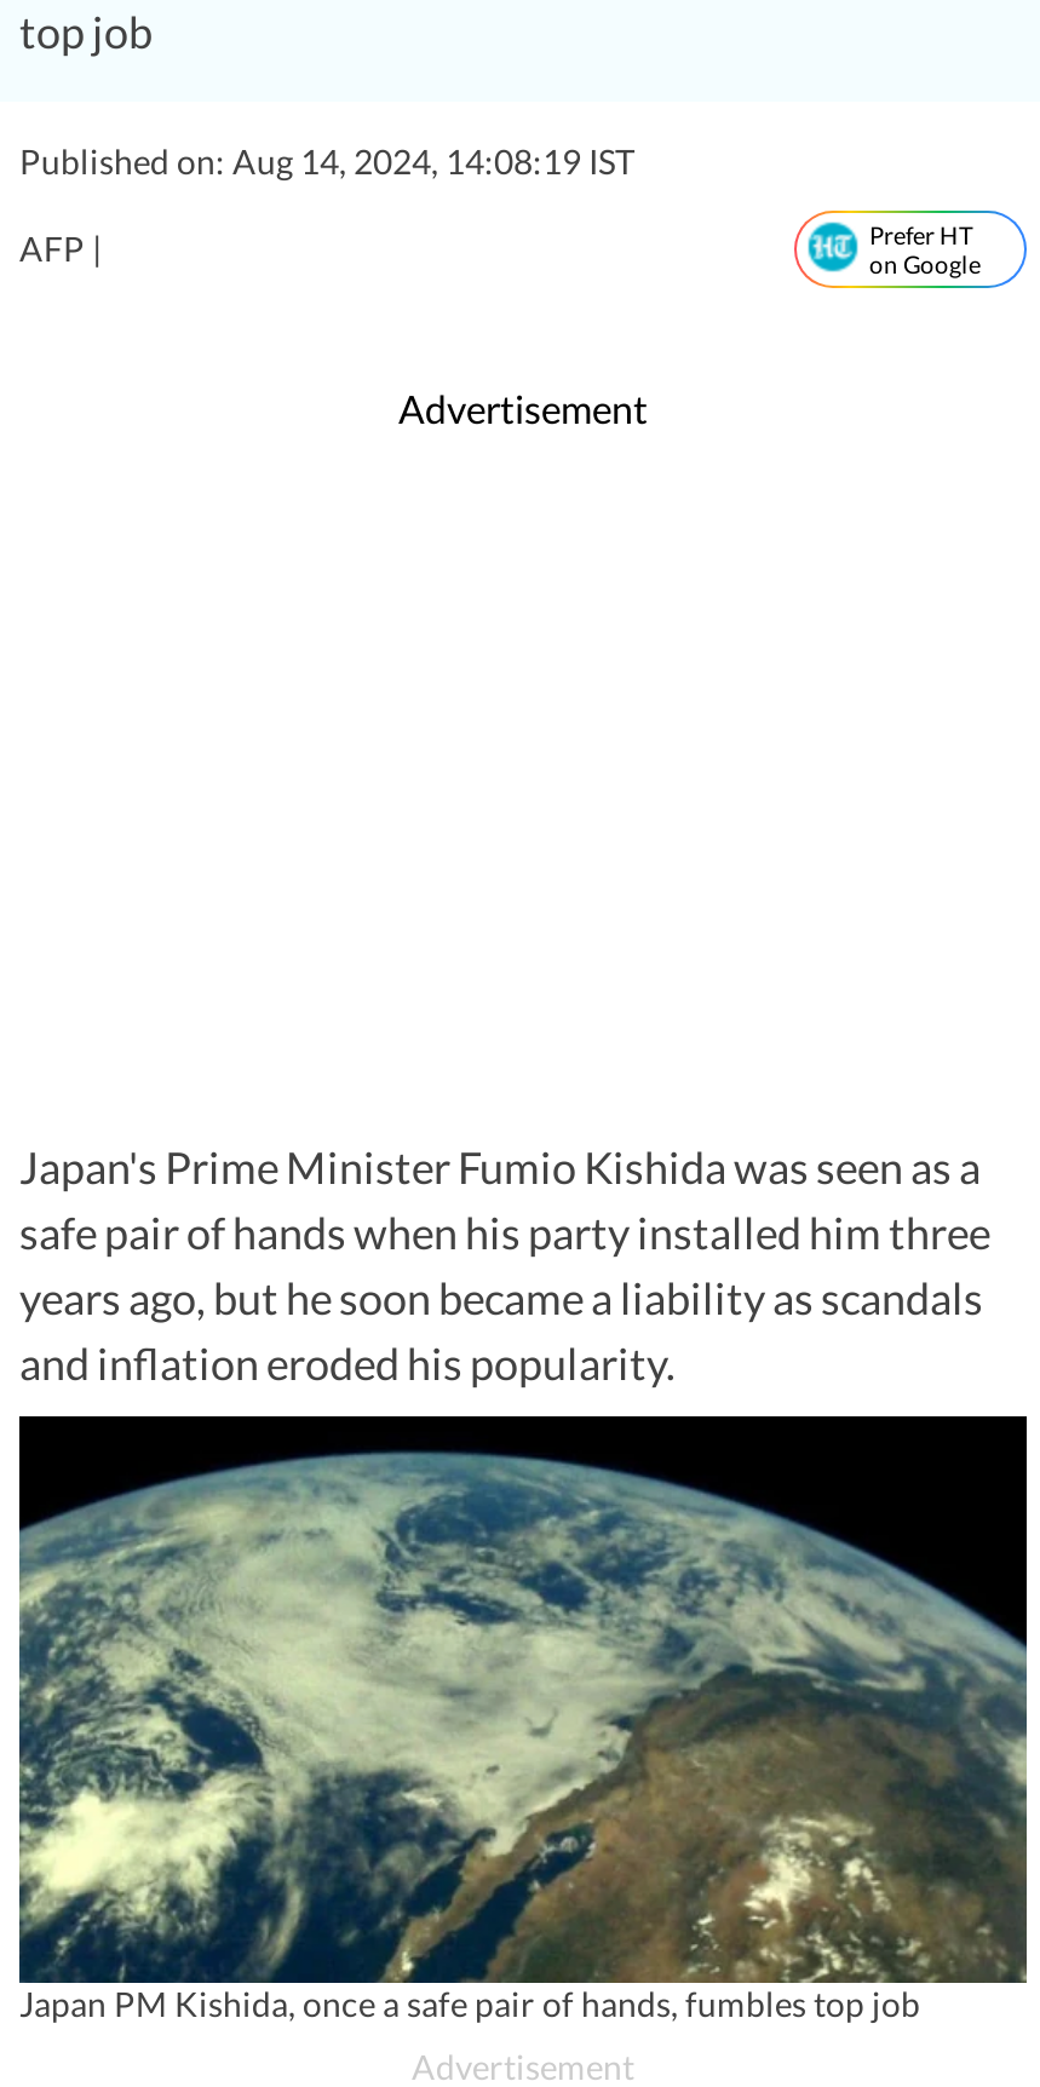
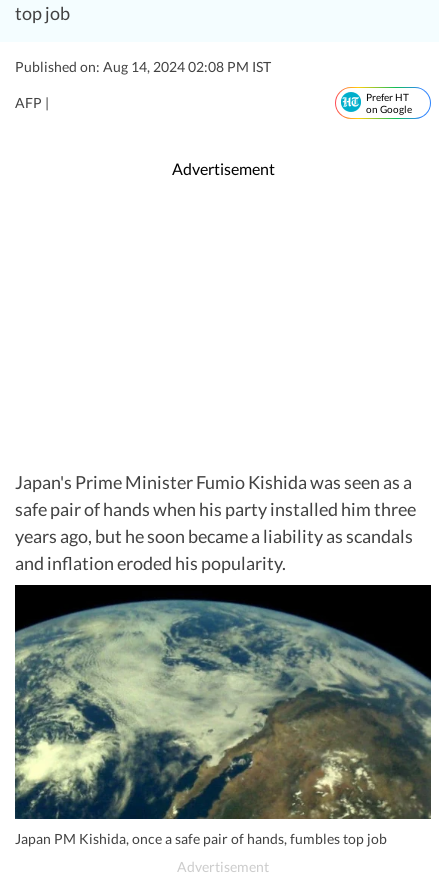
- Published on: Aug 14, 2024, 14:08:19 IST
+ Published on: Aug 14, 2024 02:08 PM IST
